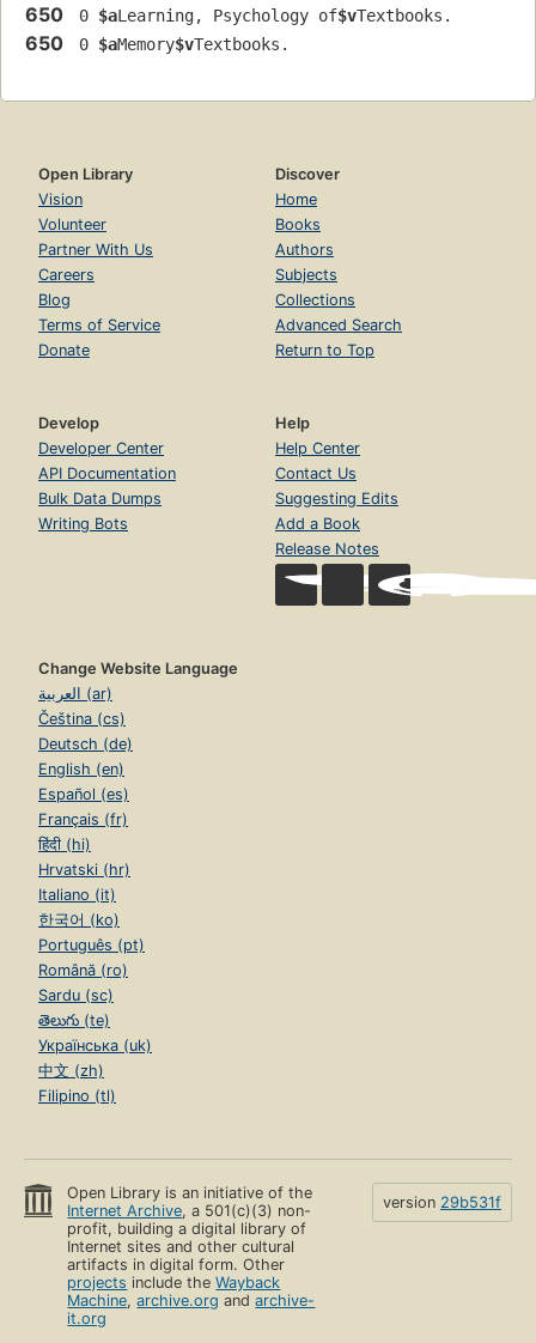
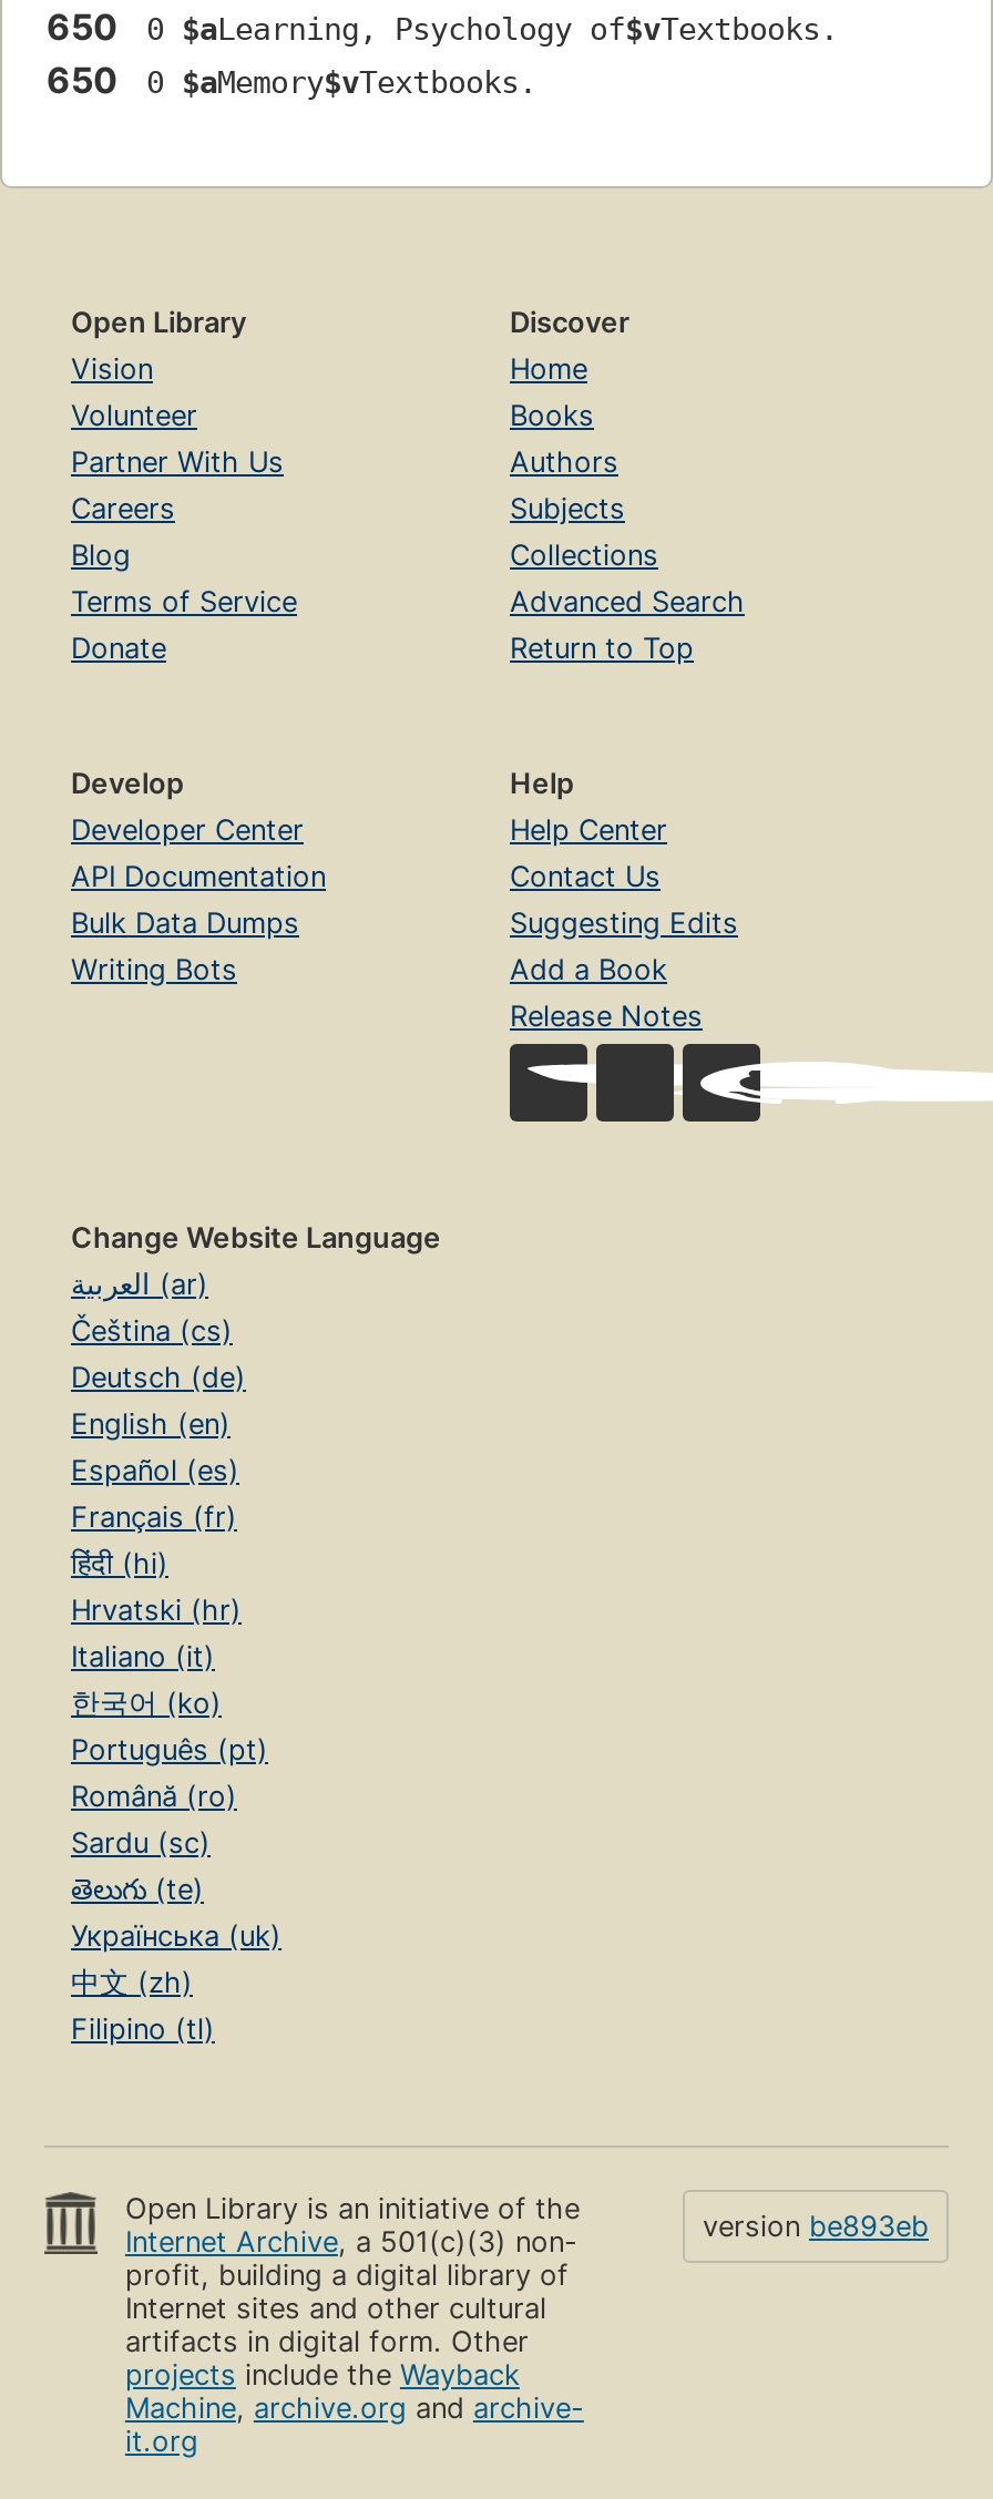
- version 29b531f
+ version be893eb
